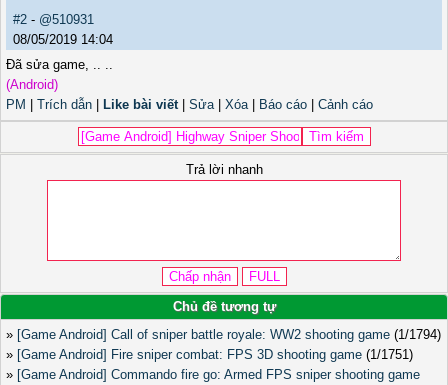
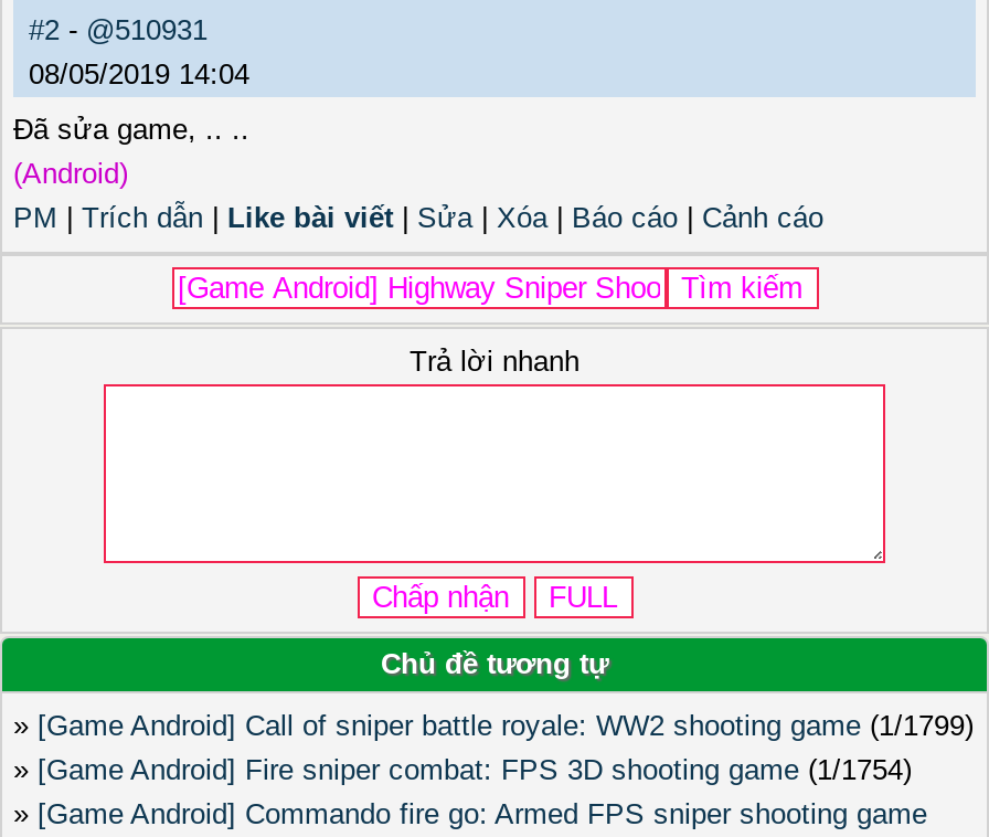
- » [Game Android] Call of sniper battle royale: WW2 shooting game (1/1794)
+ » [Game Android] Call of sniper battle royale: WW2 shooting game (1/1799)

- » [Game Android] Fire sniper combat: FPS 3D shooting game (1/1751)
+ » [Game Android] Fire sniper combat: FPS 3D shooting game (1/1754)
